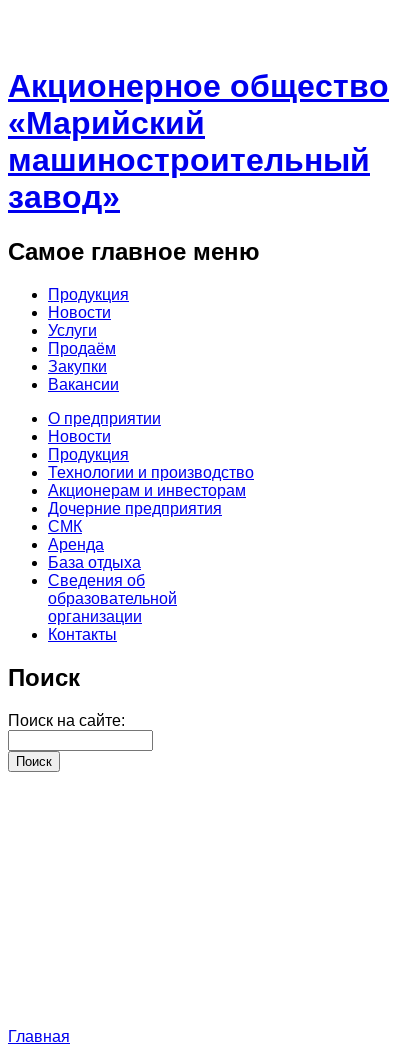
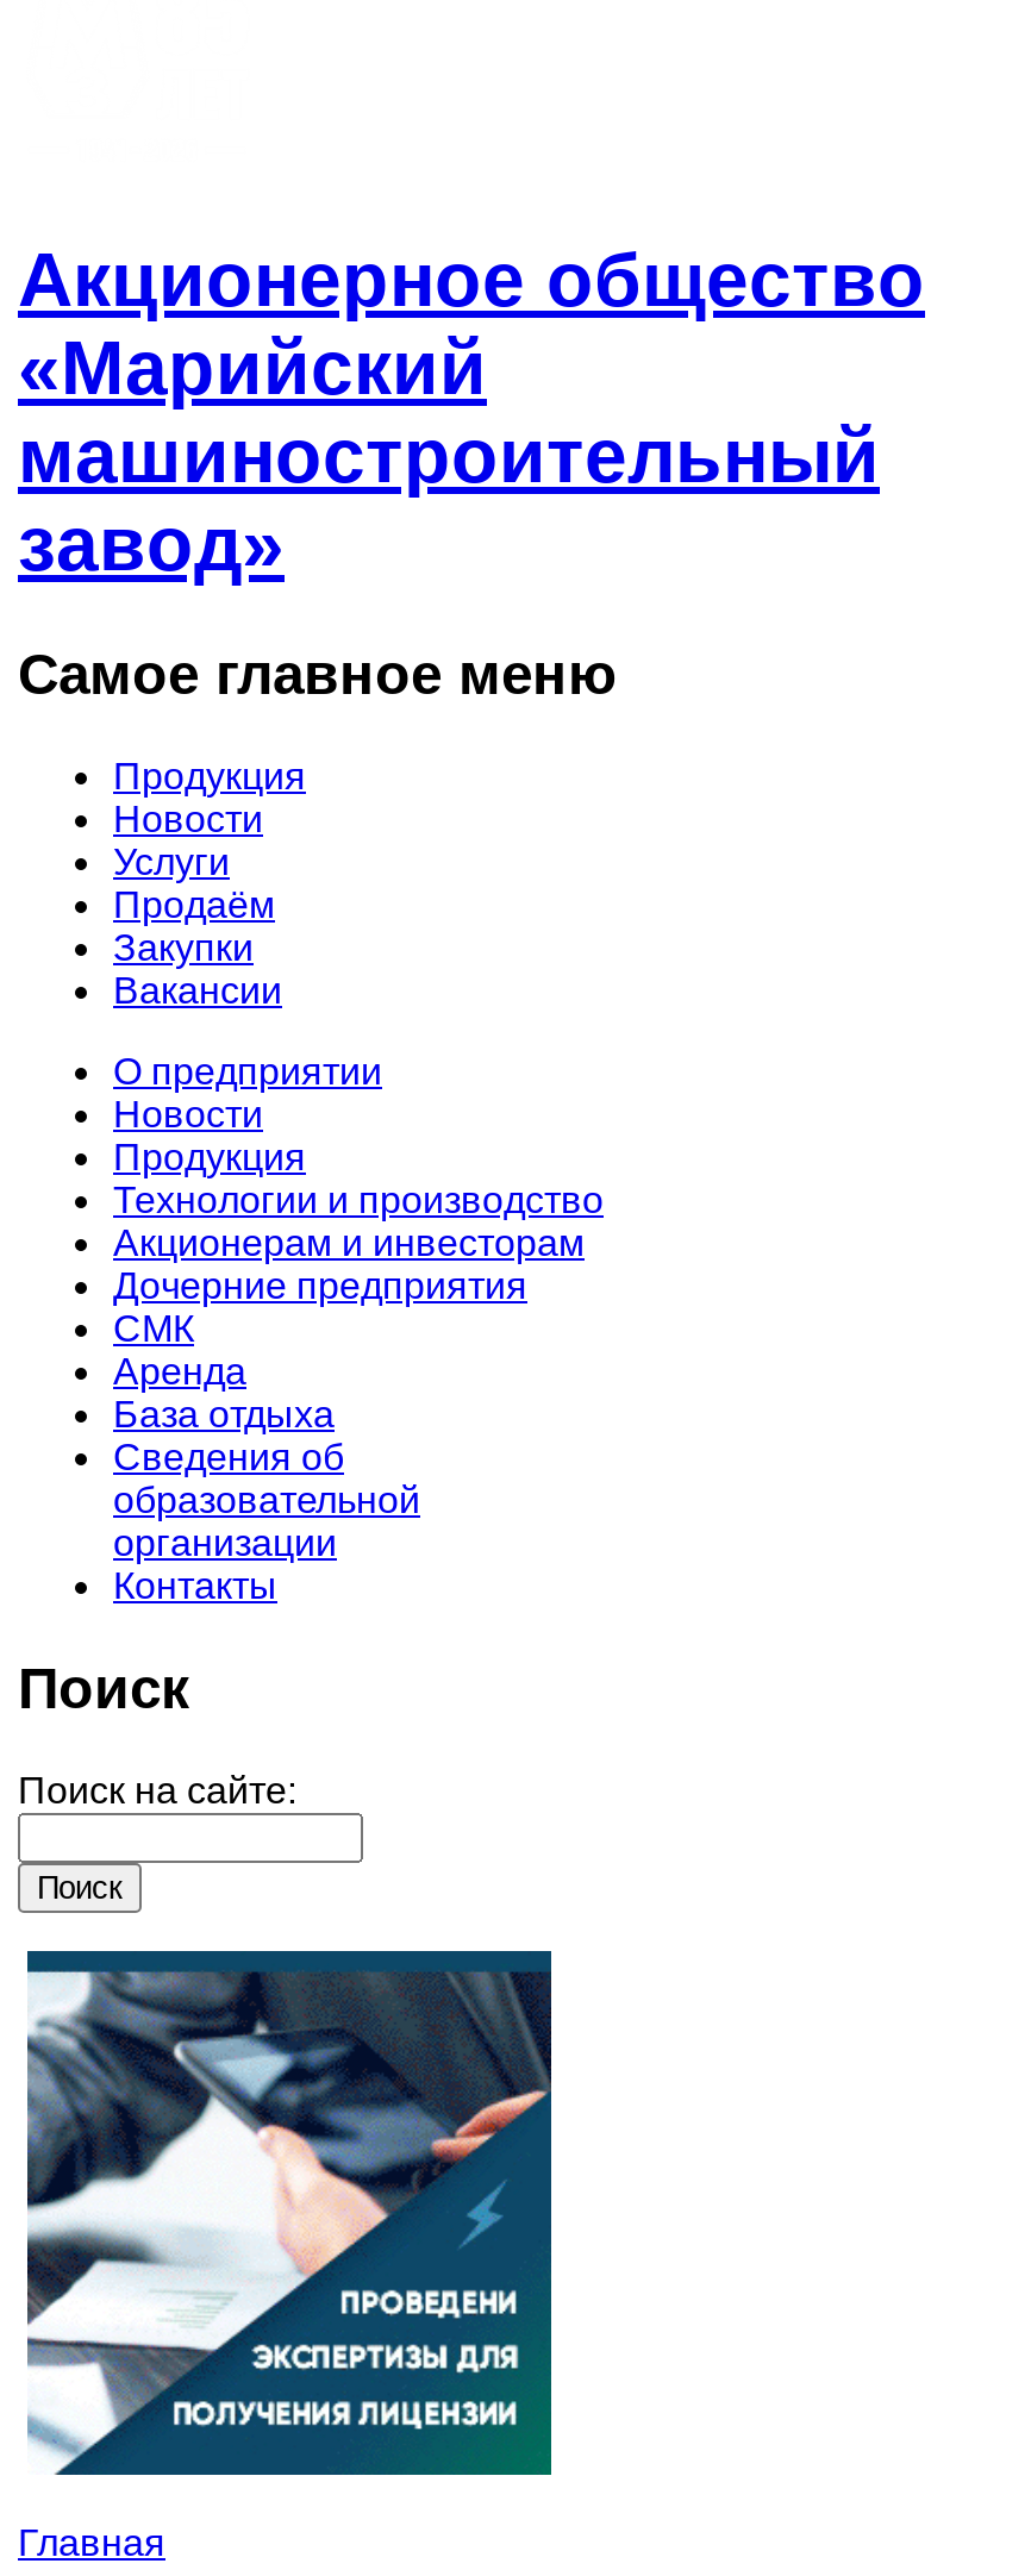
+ [image]
